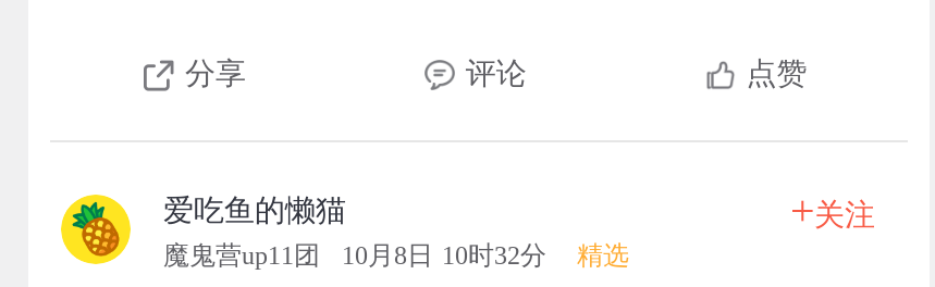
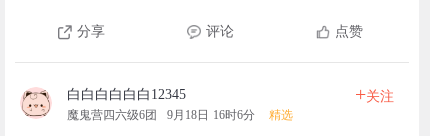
- [image]
- 爱吃鱼的懒猫
- 魔鬼营up11团
- 10月8日 10时32分
+ [image]
+ 白白白白白白12345
+ 魔鬼营四六级6团
+ 9月18日 16时6分
